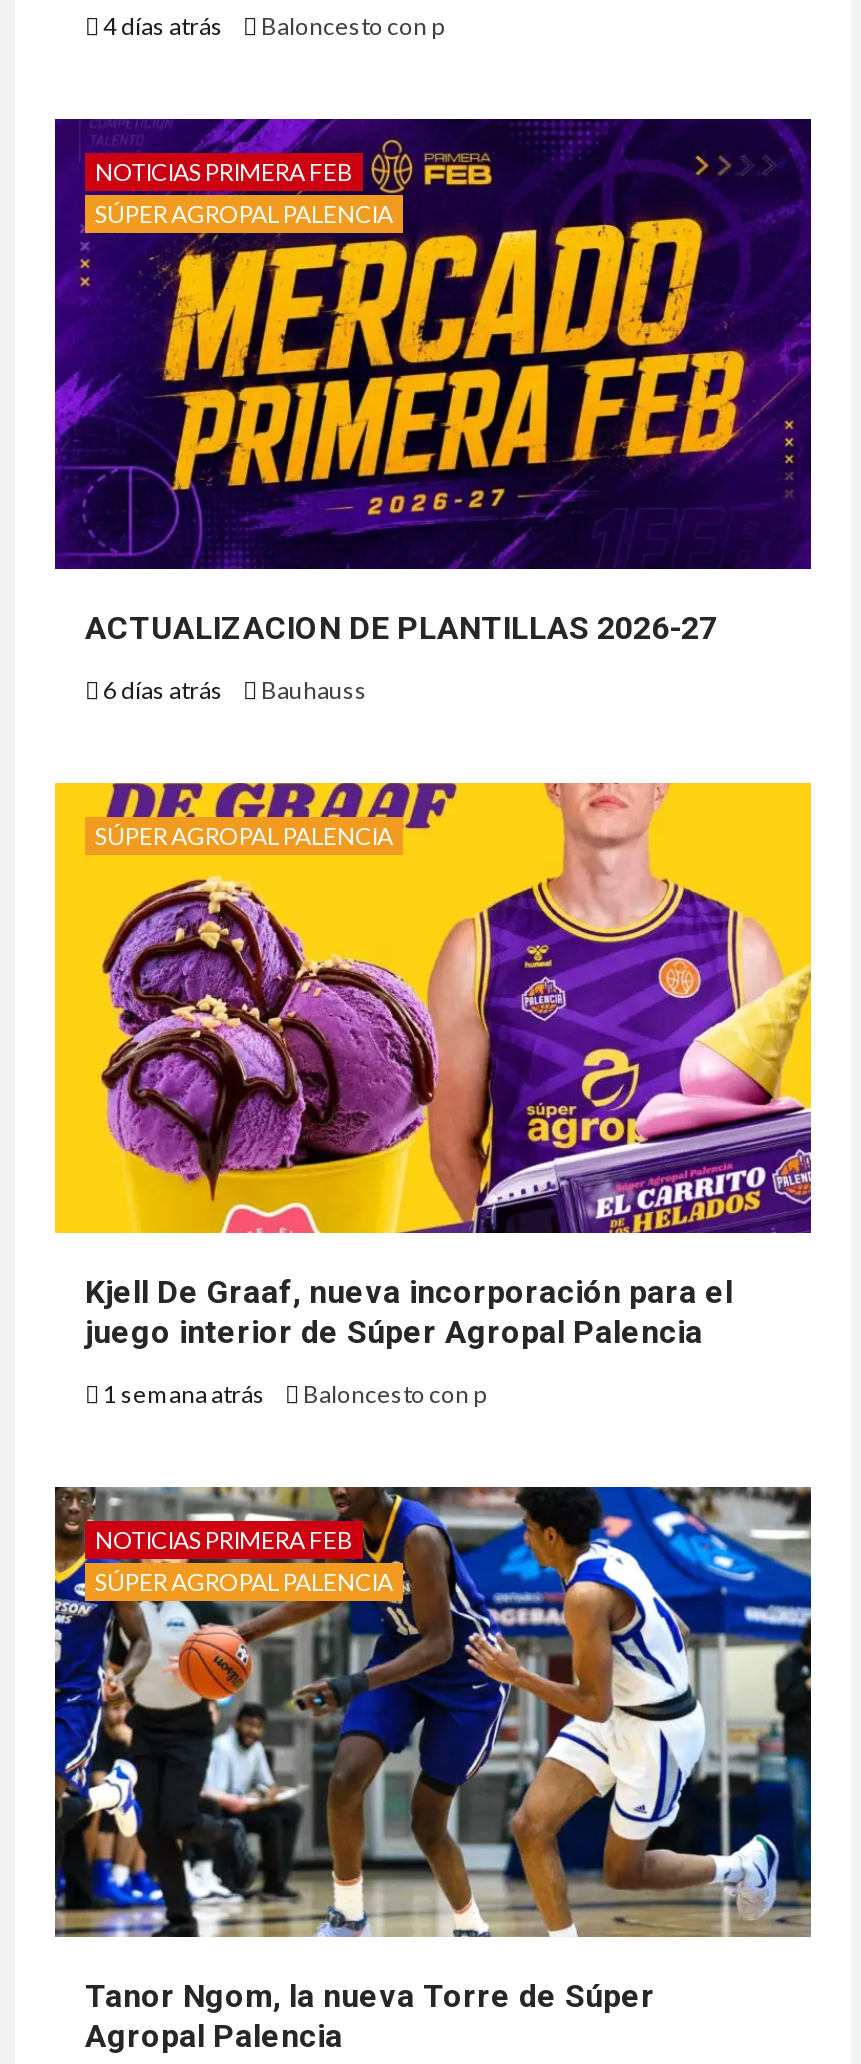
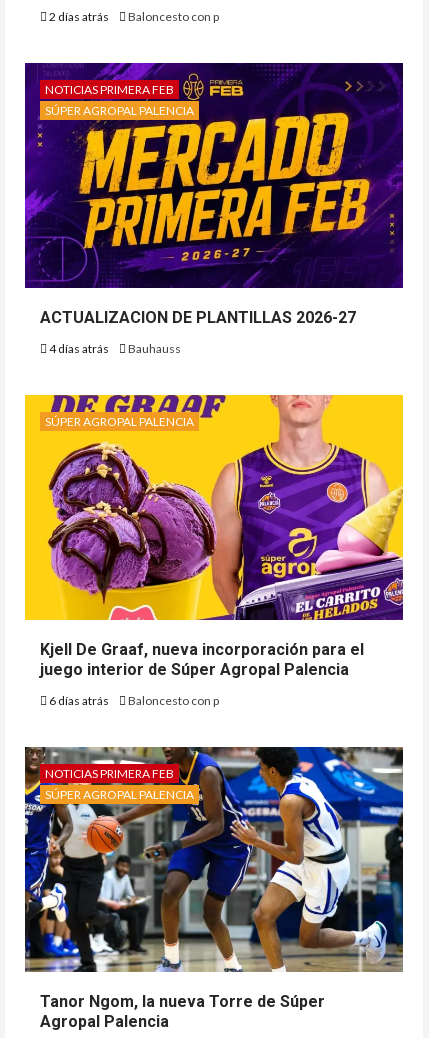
- 4 días atrás Baloncesto con p
+ 2 días atrás Baloncesto con p

- 6 días atrás Bauhauss
+ 4 días atrás Bauhauss

- 1 semana atrás Baloncesto con p
+ 6 días atrás Baloncesto con p
